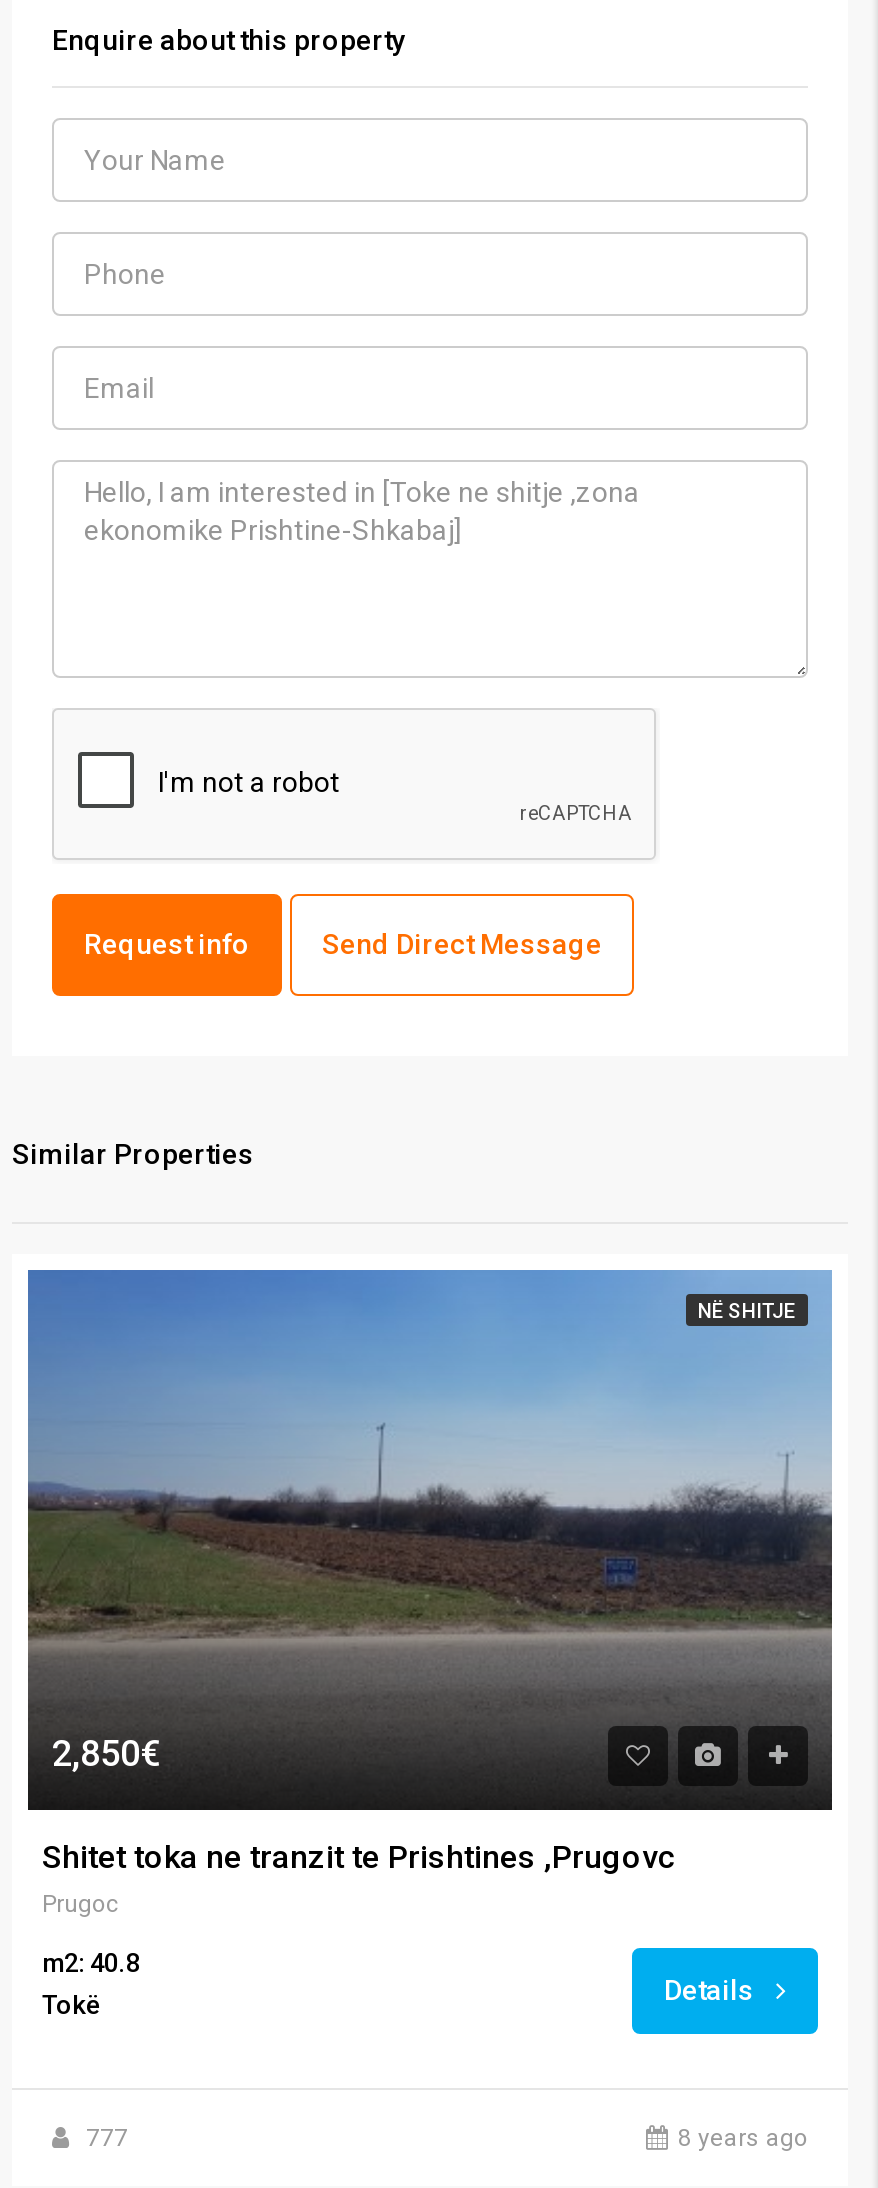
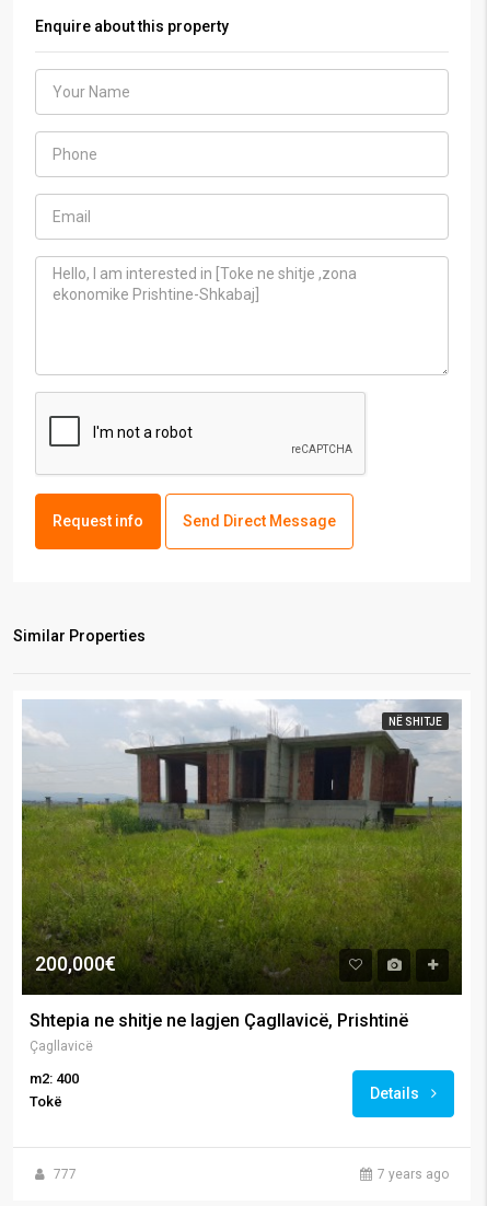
- [image]
- 2,850€
+ [image]
+ 200,000€

- Shitet toka ne tranzit te Prishtines ,Prugovc
- Prugoc
+ Shtepia ne shitje ne lagjen Çagllavicë, Prishtinë
+ Çagllavicë

- m2: 40.8
+ m2: 400

- 8 years ago
+ 7 years ago
